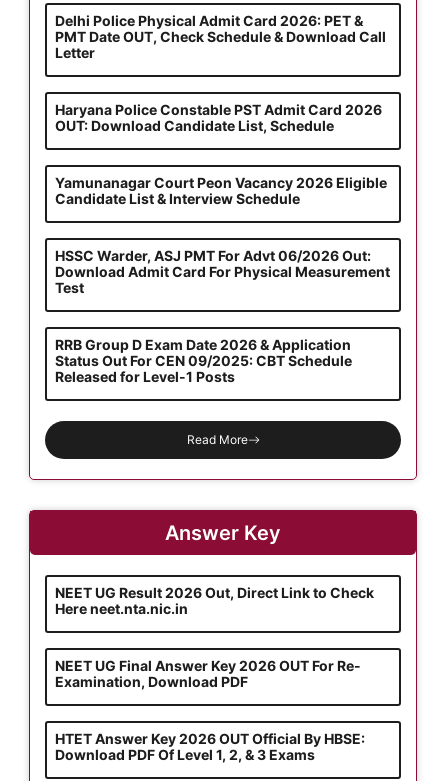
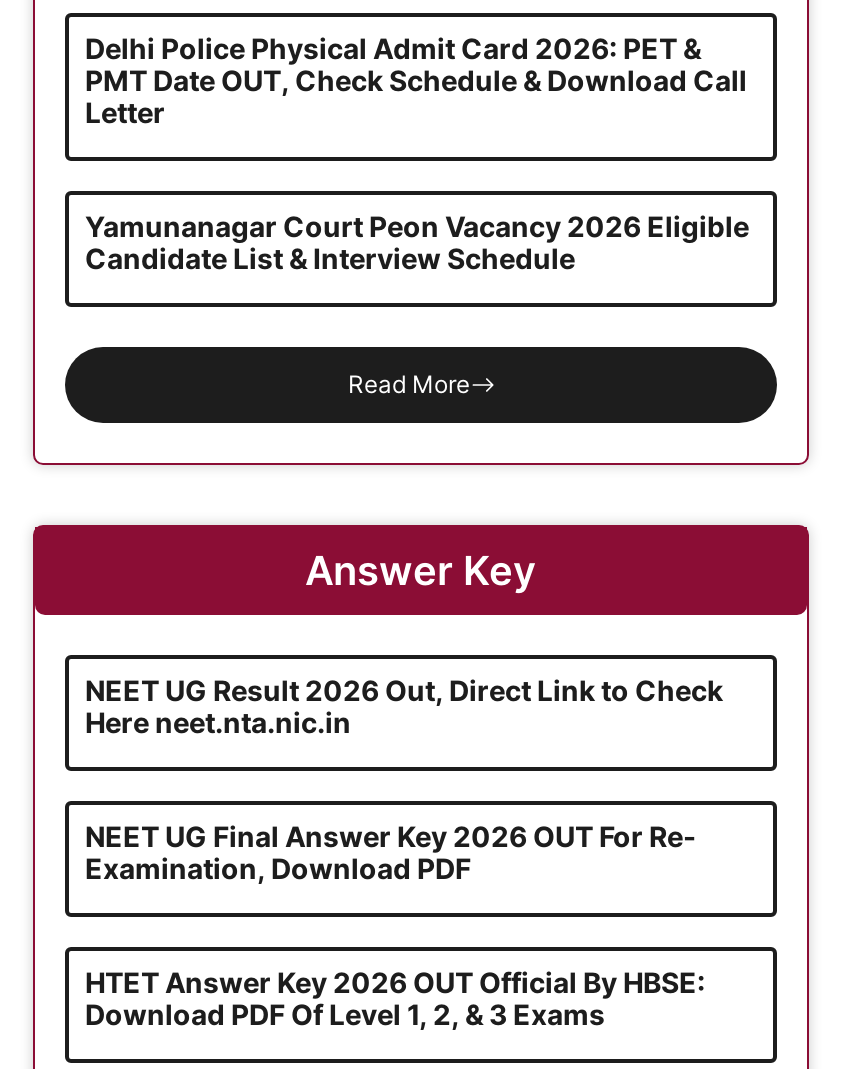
- Haryana Police Constable PST Admit Card 2026
- OUT: Download Candidate List, Schedule

- HSSC Warder, ASJ PMT For Advt 06/2026 Out:
- Download Admit Card For Physical Measurement
- Test
- RRB Group D Exam Date 2026 & Application
- Status Out For CEN 09/2025: CBT Schedule
- Released for Level-1 Posts
